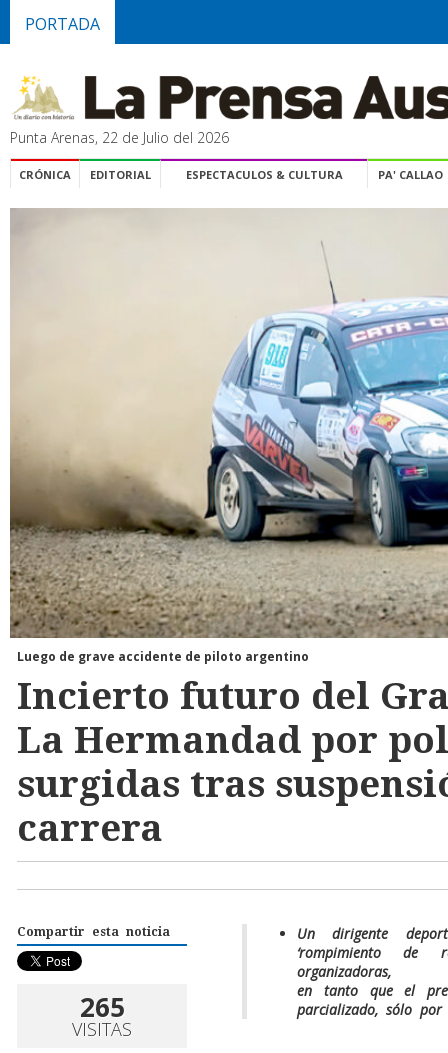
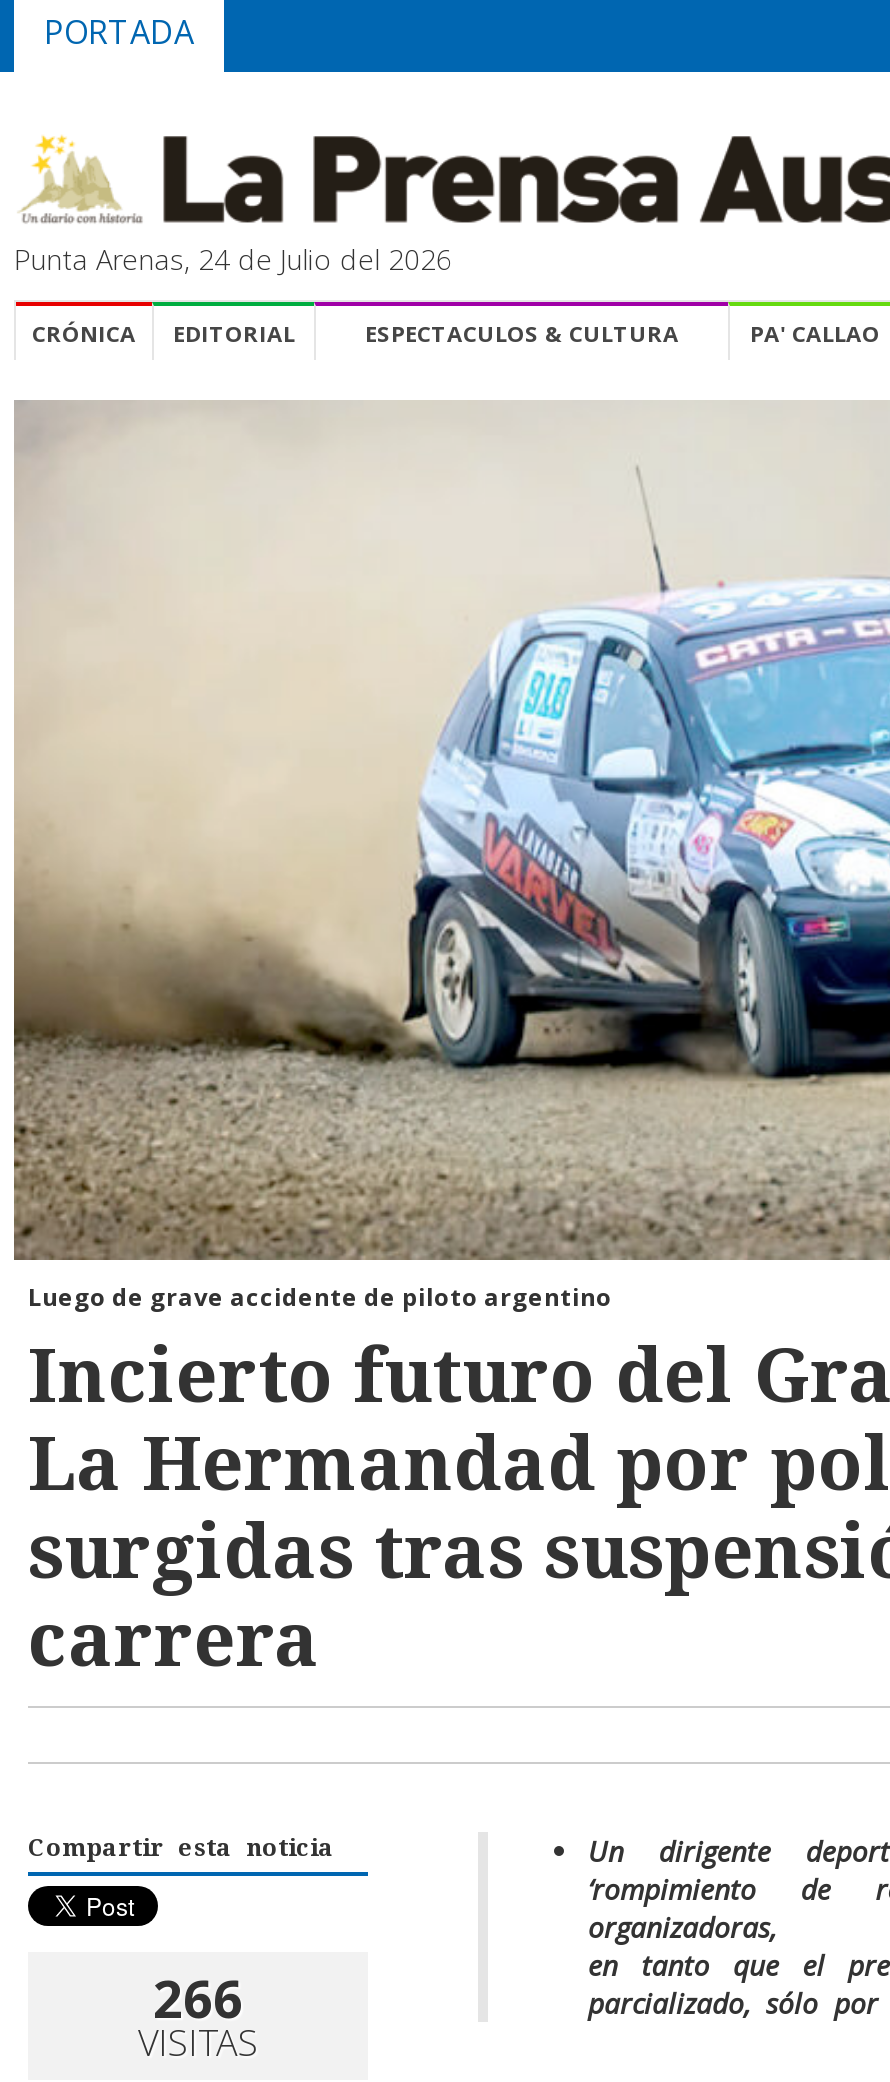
- Punta Arenas, 22 de Julio del 2026
+ Punta Arenas, 24 de Julio del 2026

- 265
+ 266
